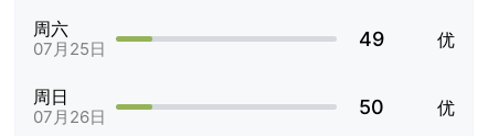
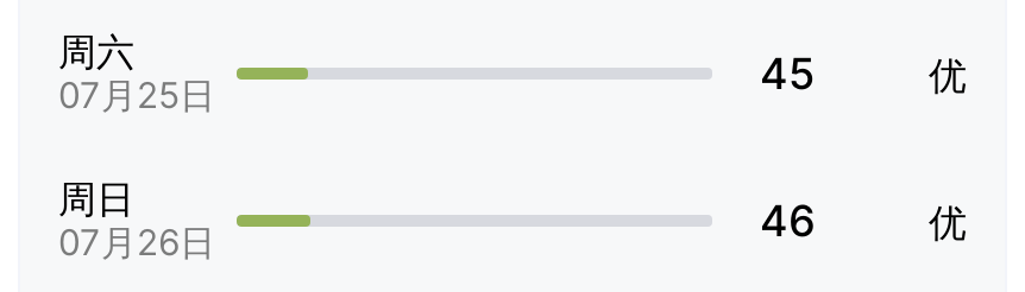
- 49
+ 45

- 50
+ 46
